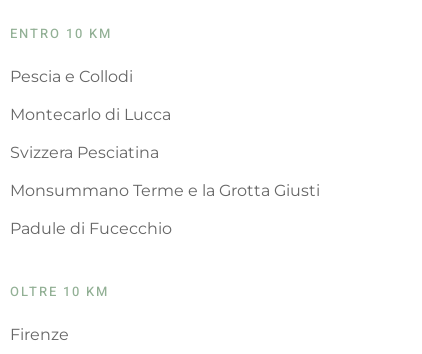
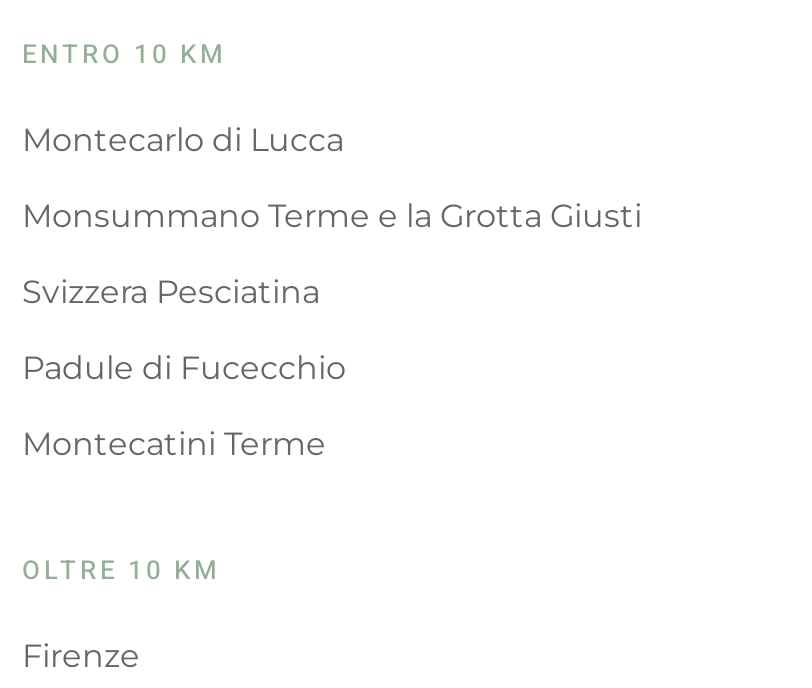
- Pescia e Collodi

moved up: Montecarlo di Lucca

moved up: Monsummano Terme e la Grotta Giusti

moved up: Padule di Fucecchio

+ Montecatini Terme
